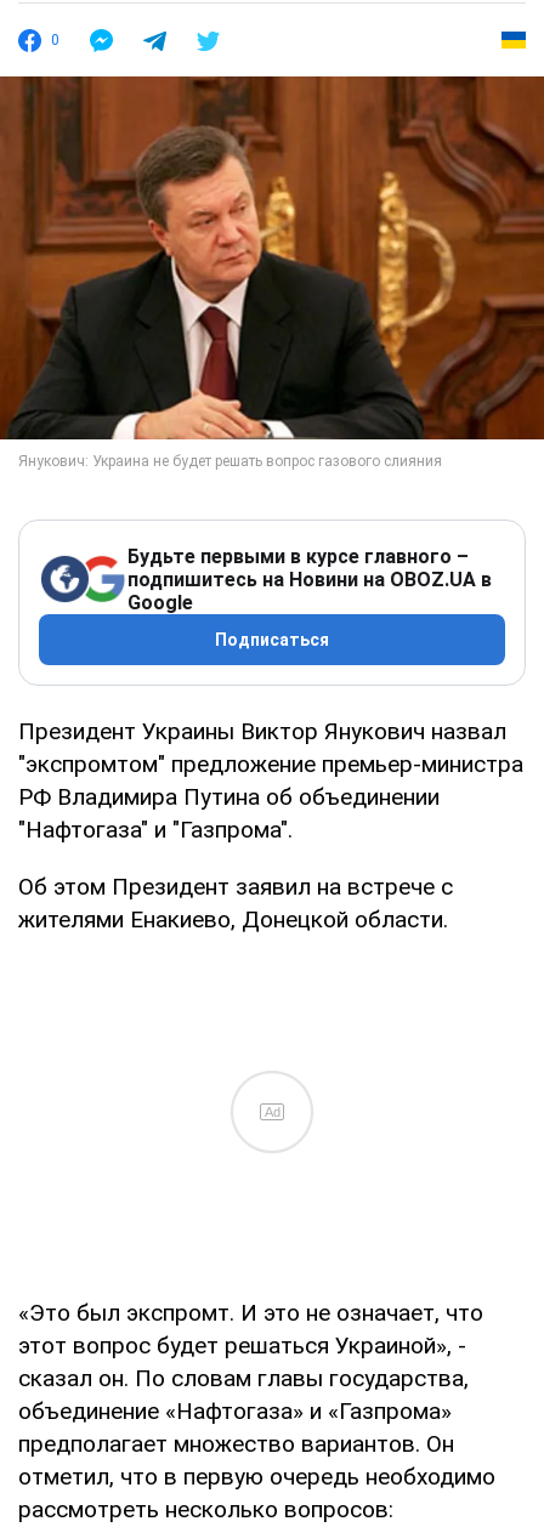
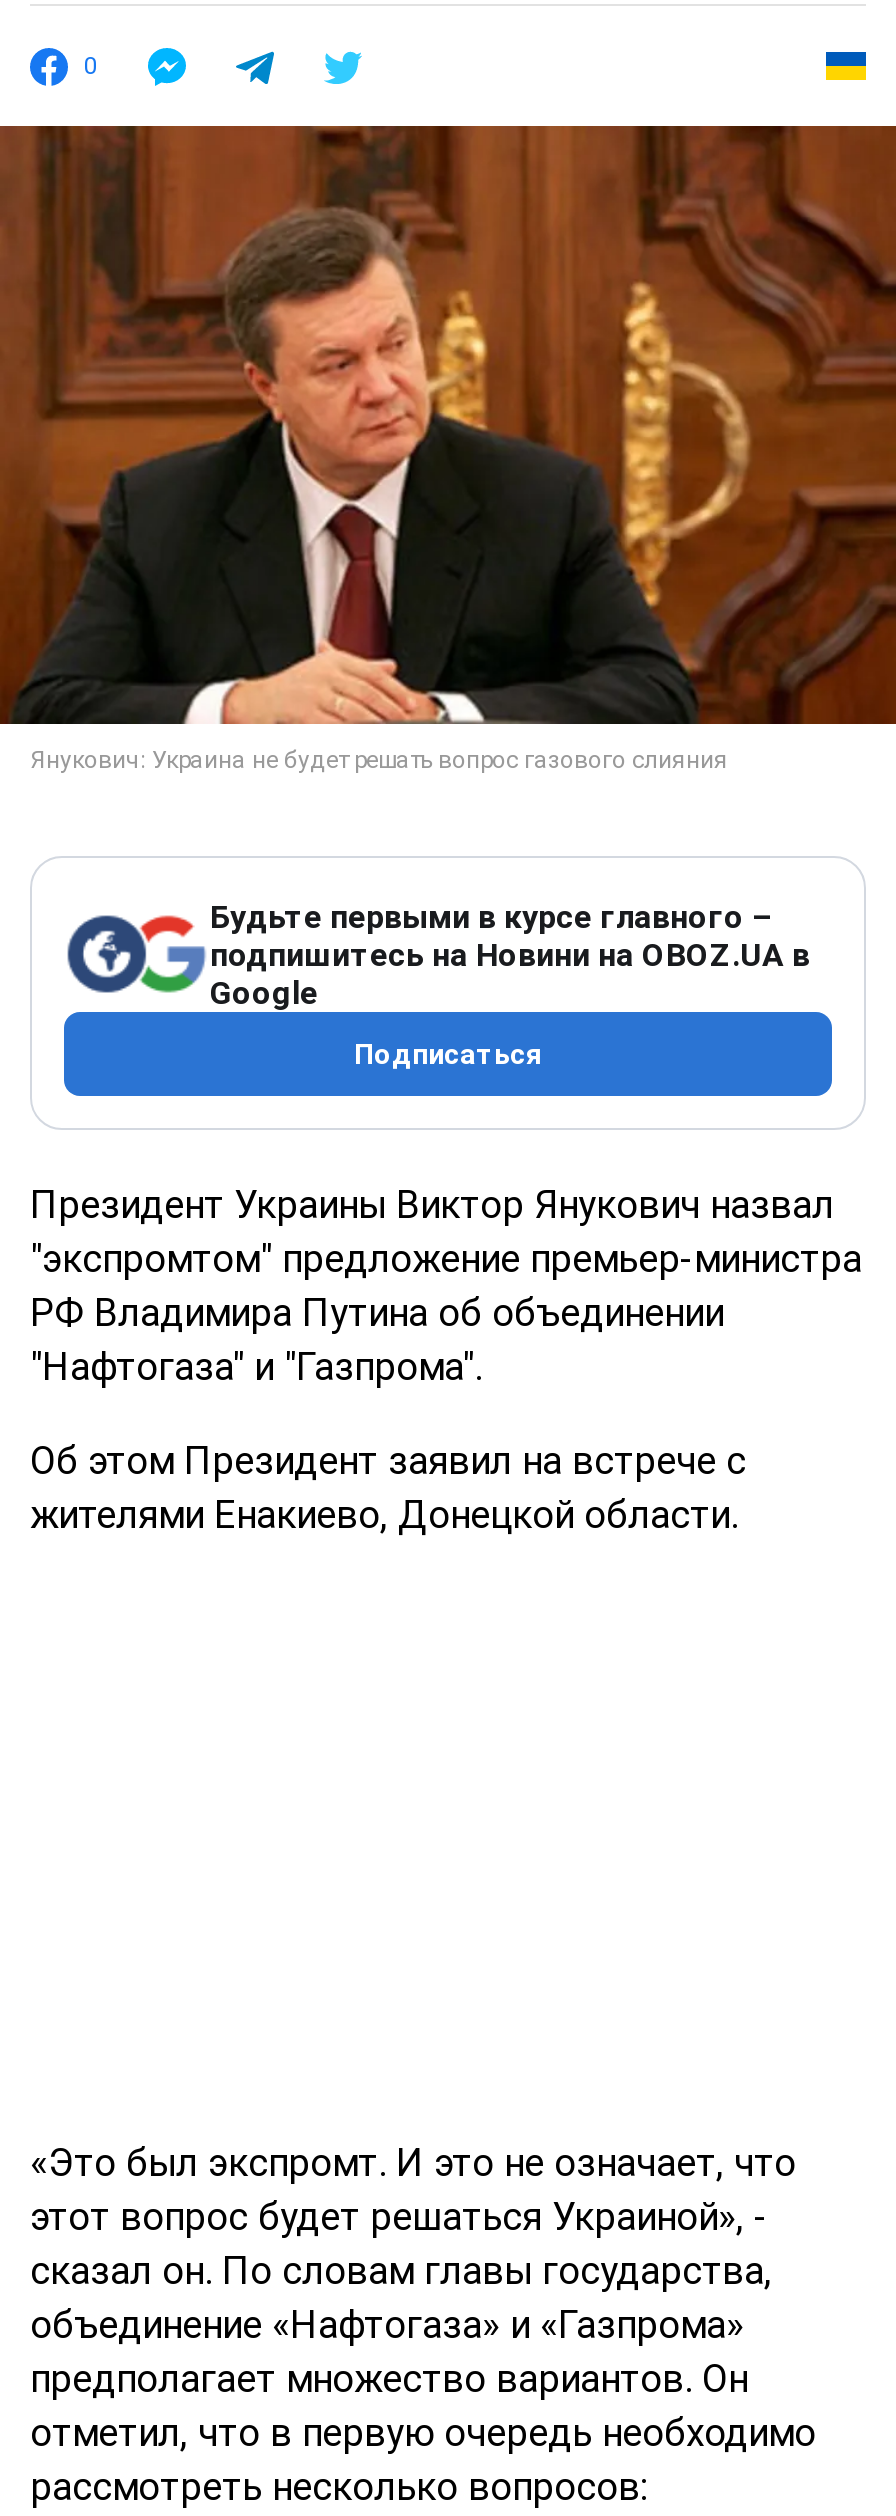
- Ad
